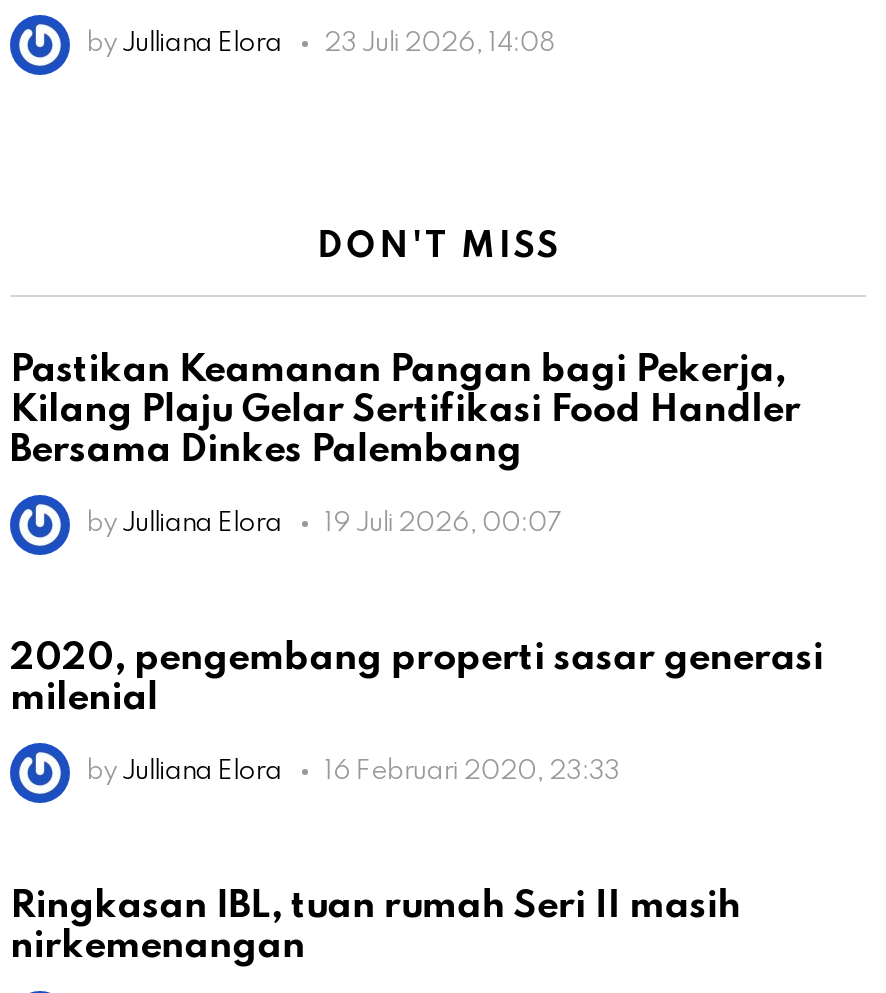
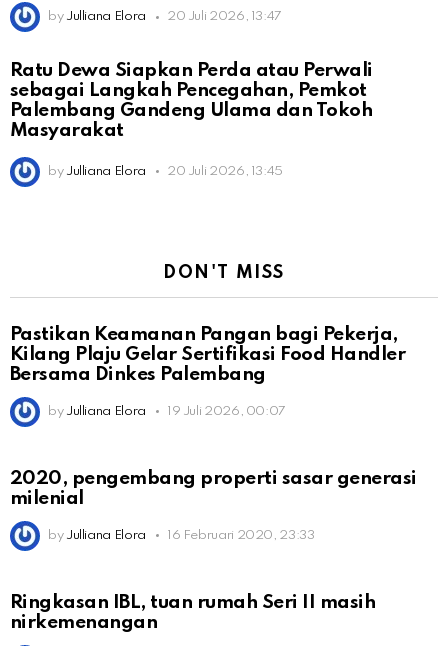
- 23 Juli 2026, 14:08
+ 20 Juli 2026, 13:47
+ Ratu Dewa Siapkan Perda atau Perwali
+ sebagai Langkah Pencegahan, Pemkot
+ Palembang Gandeng Ulama dan Tokoh
+ Masyarakat
+ by Julliana Elora
+ 20 Juli 2026, 13:45
